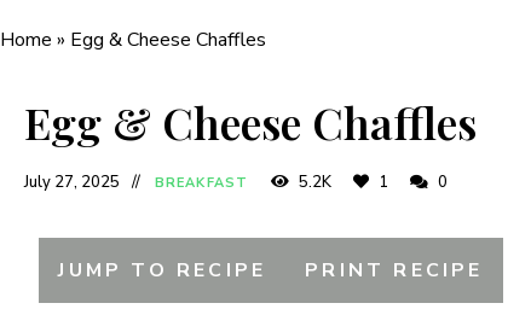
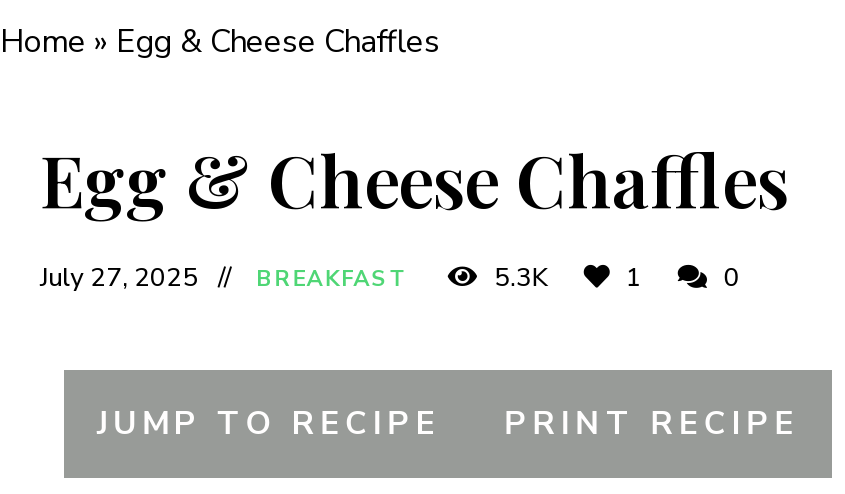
- 5.2K
+ 5.3K
